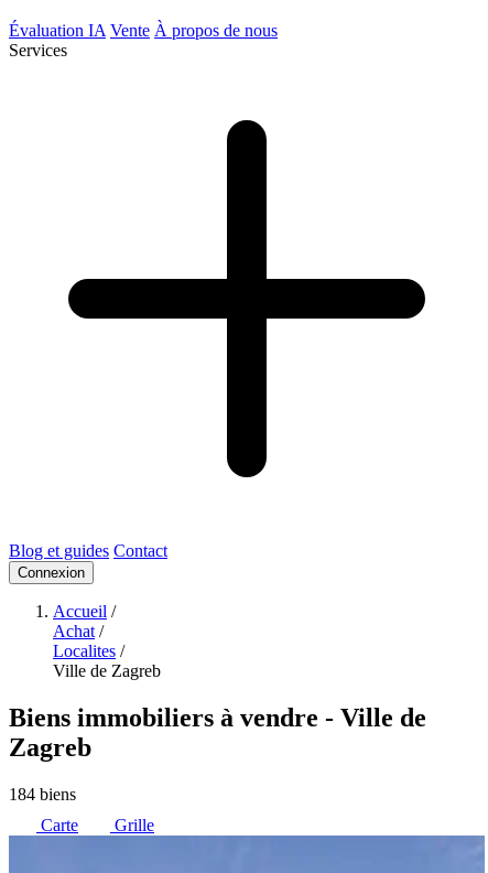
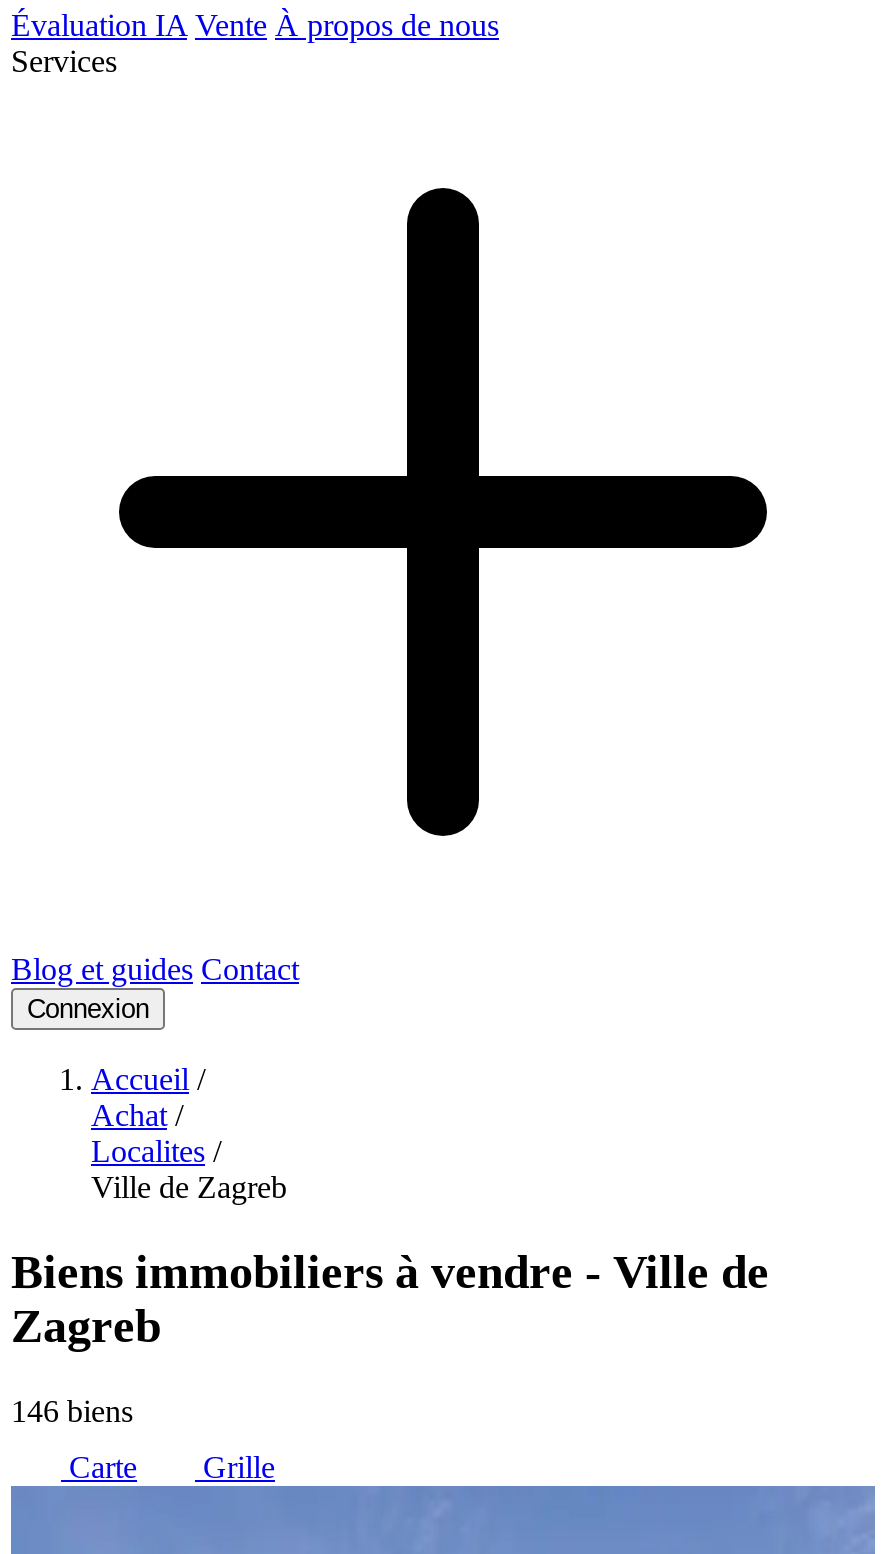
- 184 biens
+ 146 biens
